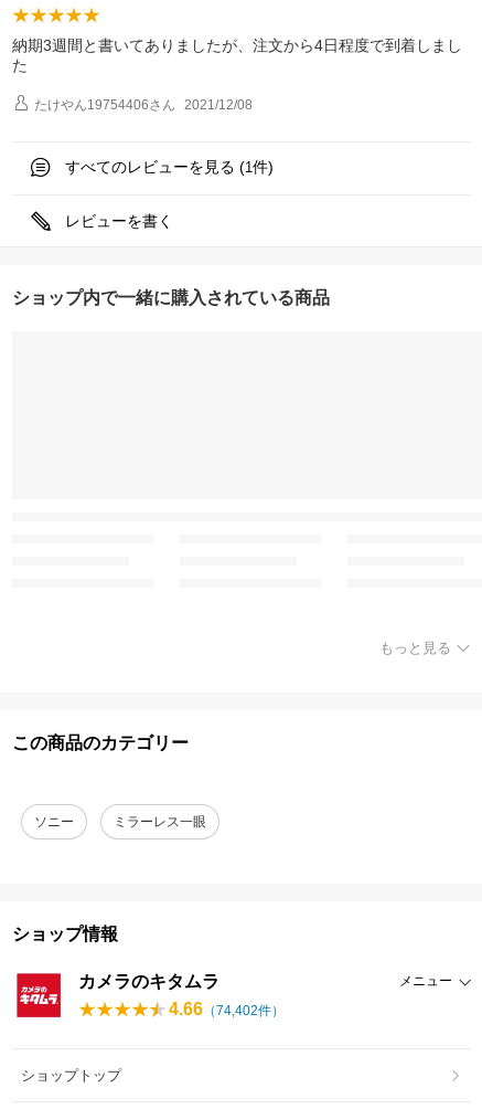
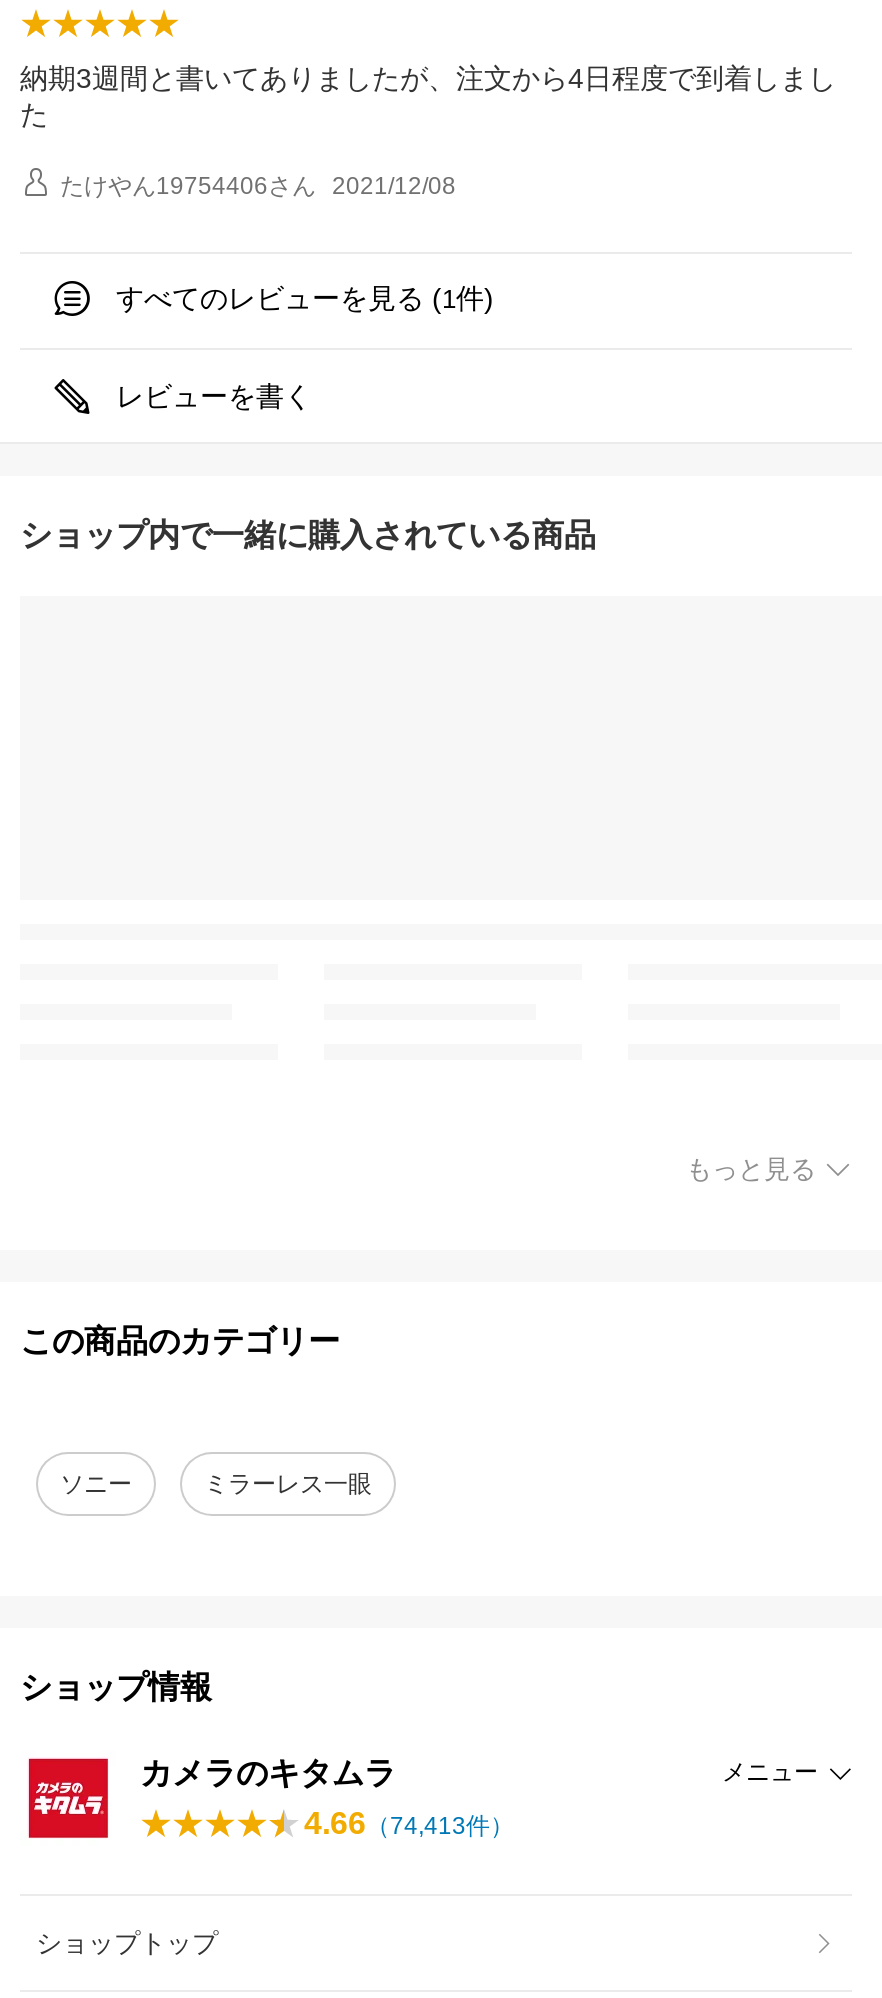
- 4.66（74,402件）
+ 4.66（74,413件）
